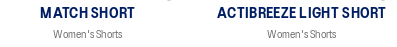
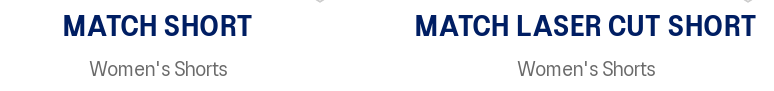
- ACTIBREEZE LIGHT SHORT
+ MATCH LASER CUT SHORT
